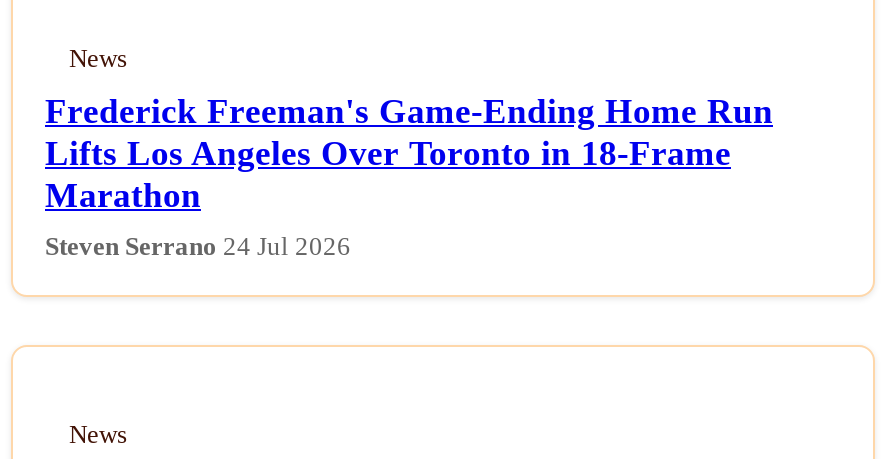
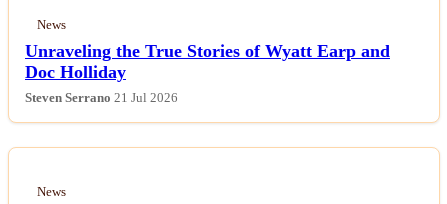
- Frederick Freeman's Game-Ending Home Run
- Lifts Los Angeles Over Toronto in 18-Frame
- Marathon
- Steven Serrano 24 Jul 2026
+ Unraveling the True Stories of Wyatt Earp and
+ Doc Holliday
+ Steven Serrano 21 Jul 2026
